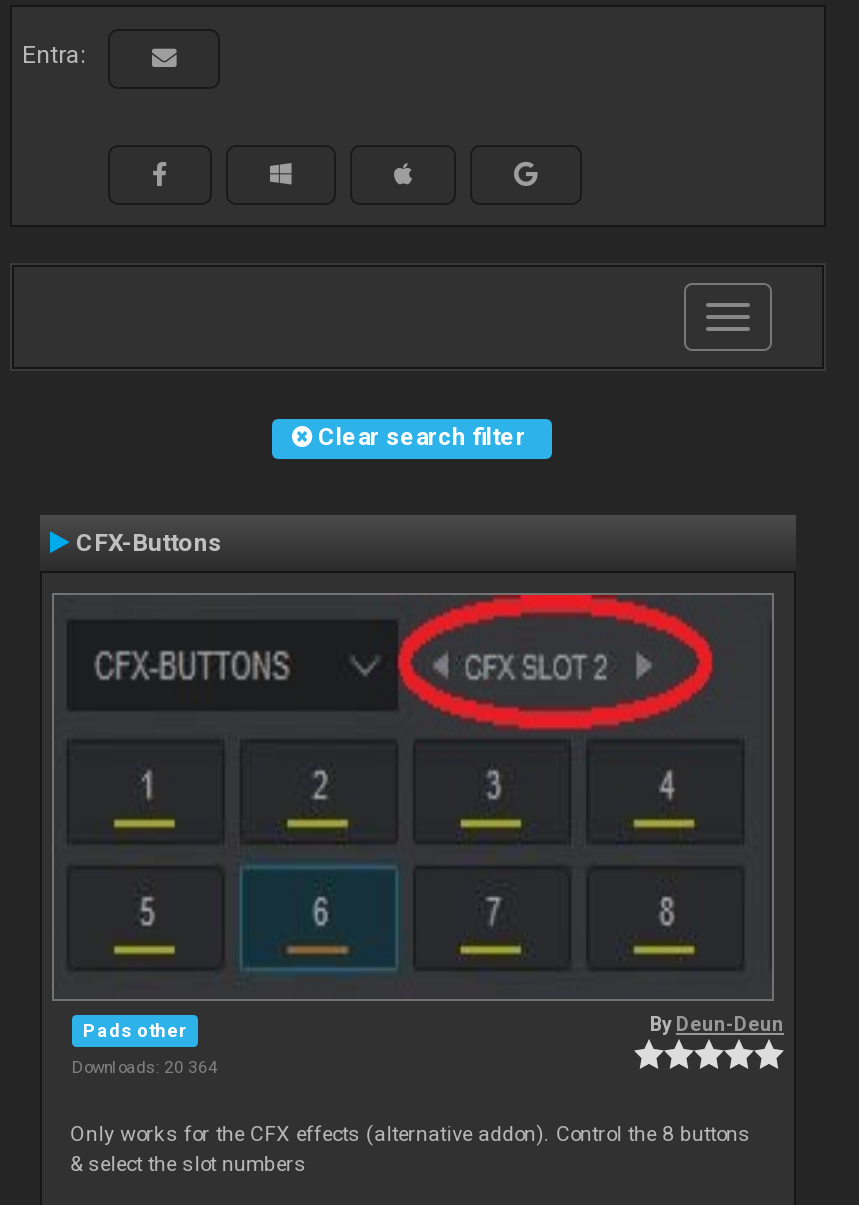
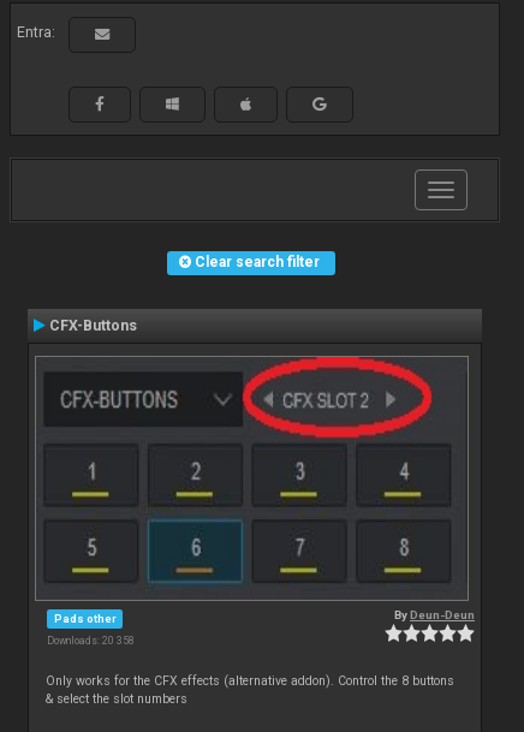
- Downloads: 20 364
+ Downloads: 20 358
